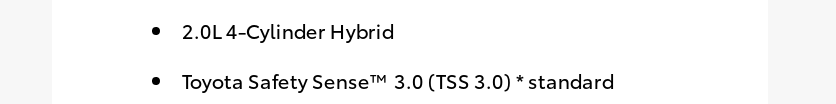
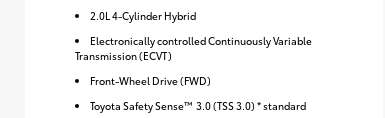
+ Electronically controlled Continuously Variable
+ Transmission (ECVT)
+ Front-Wheel Drive (FWD)
